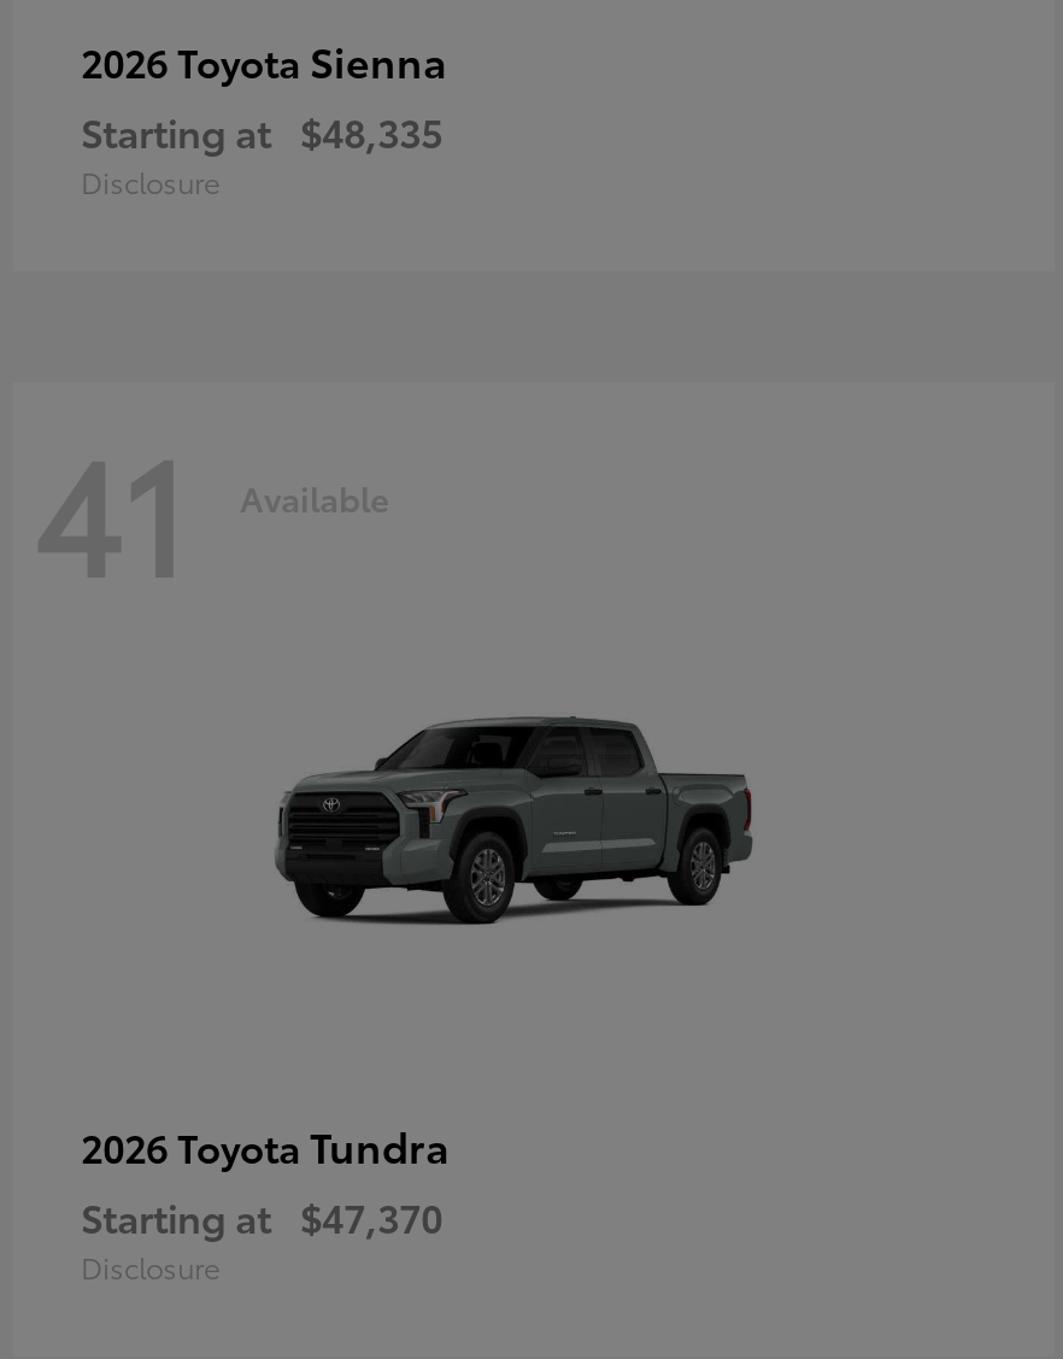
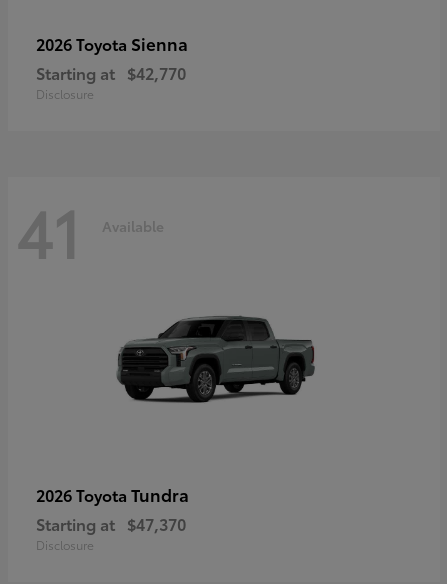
- Starting at $48,335
+ Starting at $42,770
